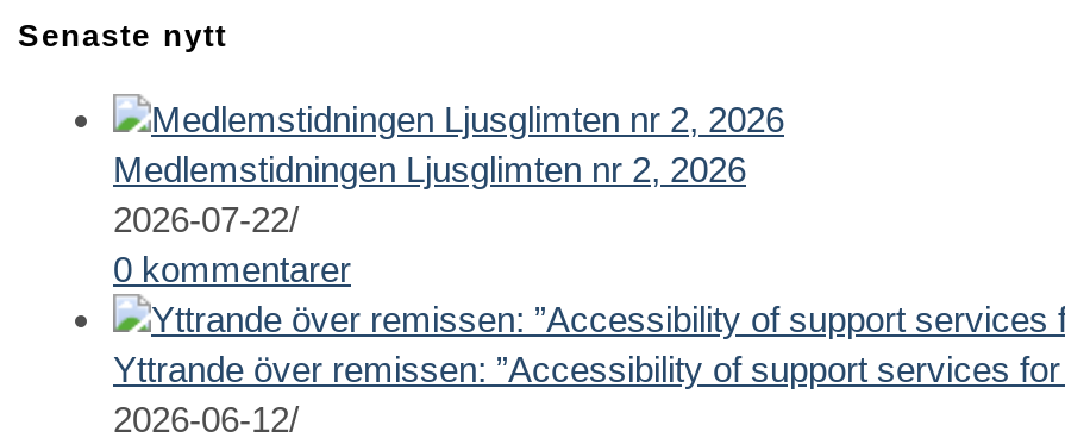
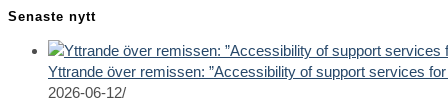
- Medlemstidningen Ljusglimten nr 2, 2026
- 2026-07-22/
- 0 kommentarer
